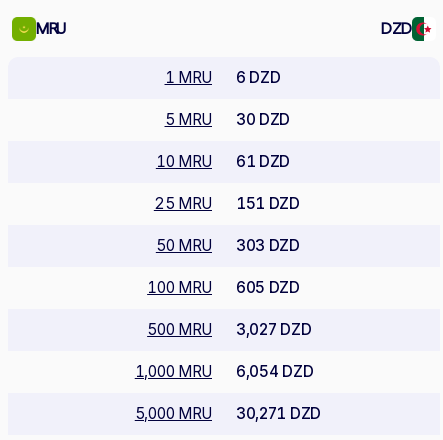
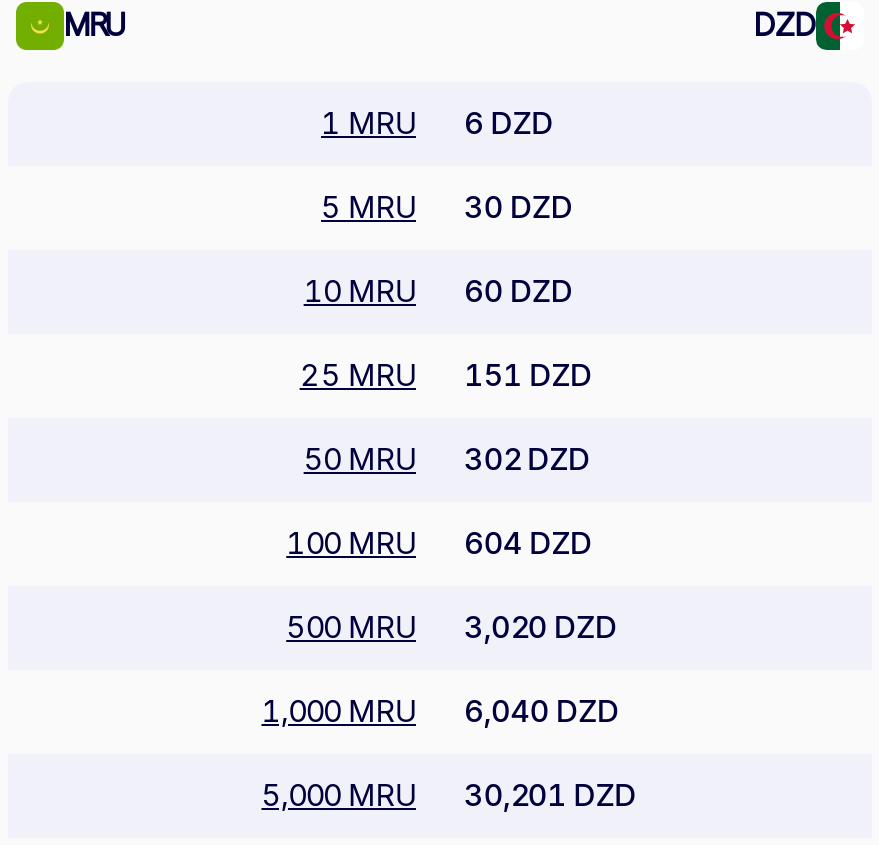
- 10 MRU 61 DZD
+ 10 MRU 60 DZD

- 50 MRU 303 DZD
+ 50 MRU 302 DZD

- 100 MRU 605 DZD
+ 100 MRU 604 DZD

- 500 MRU 3,027 DZD
+ 500 MRU 3,020 DZD

- 1,000 MRU 6,054 DZD
+ 1,000 MRU 6,040 DZD

- 5,000 MRU 30,271 DZD
+ 5,000 MRU 30,201 DZD
